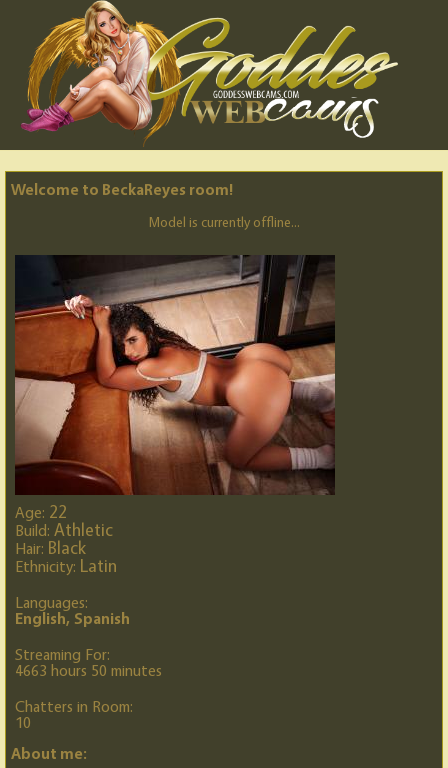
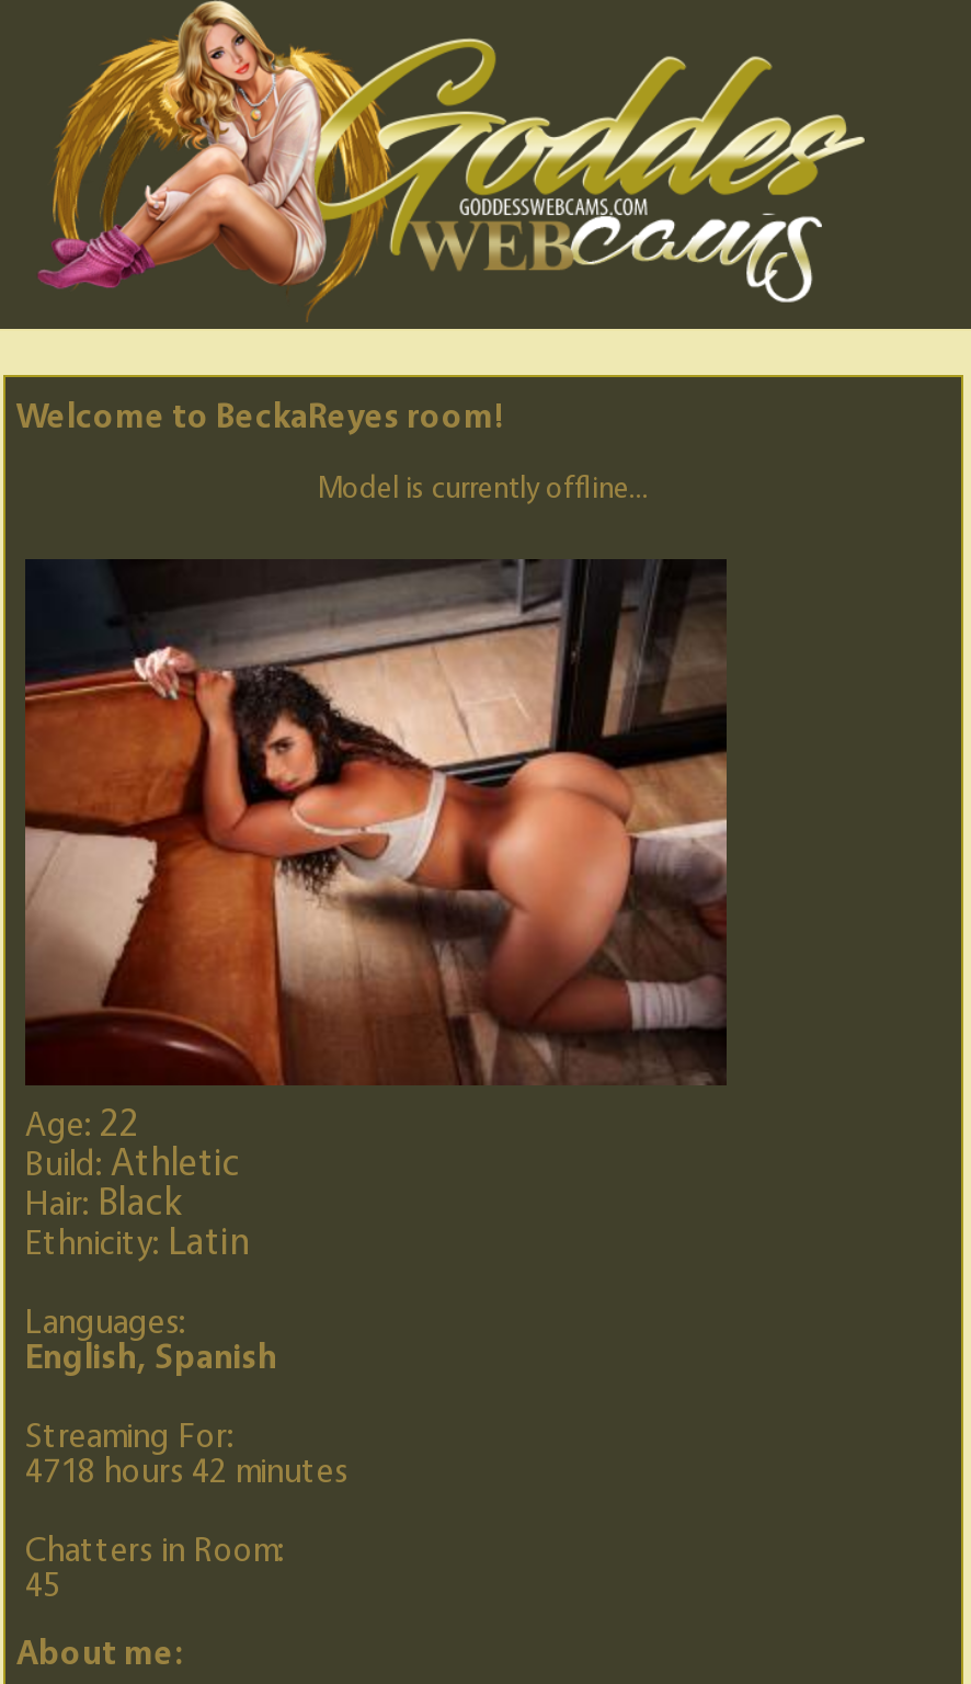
- 4663 hours 50 minutes
+ 4718 hours 42 minutes

- 10
+ 45
